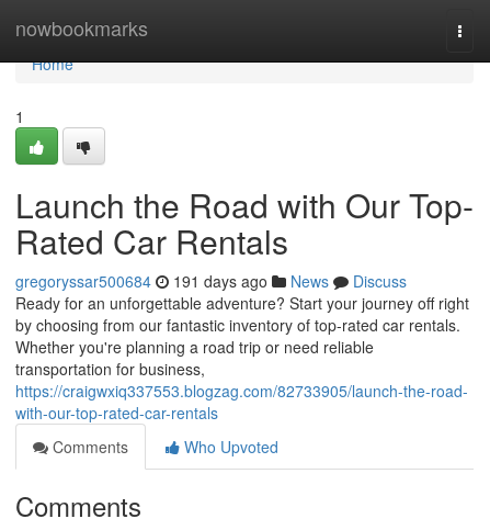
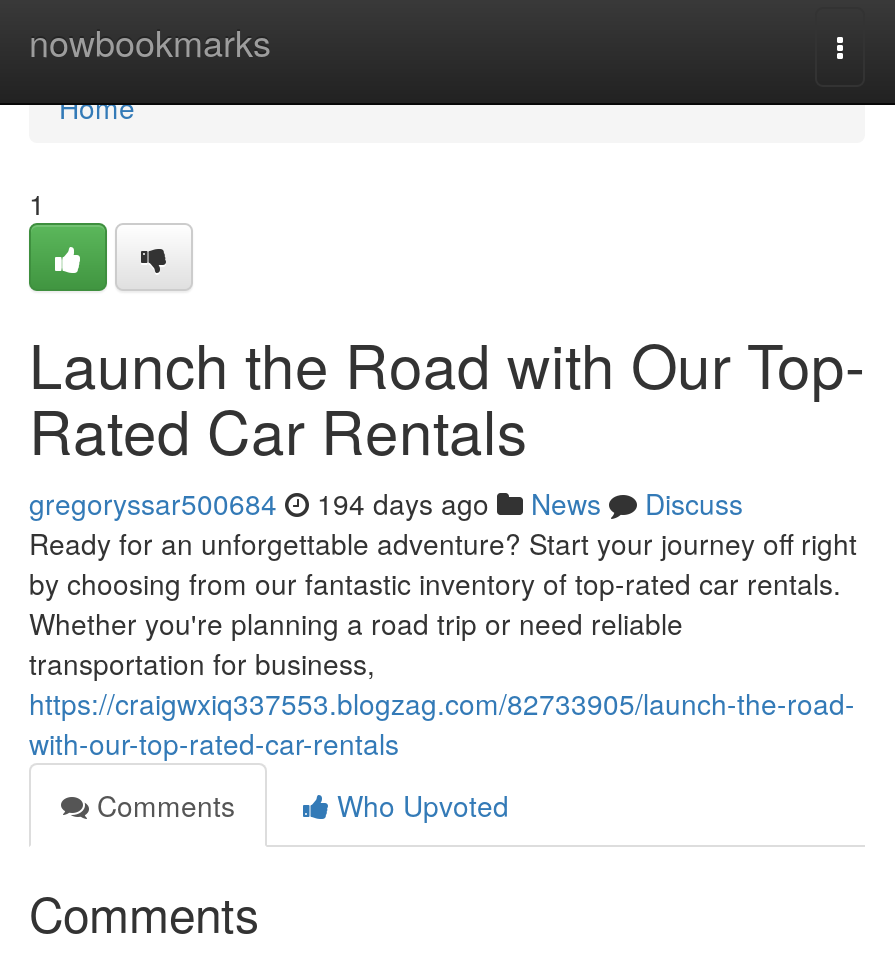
- gregoryssar500684 191 days ago News Discuss
+ gregoryssar500684 194 days ago News Discuss
